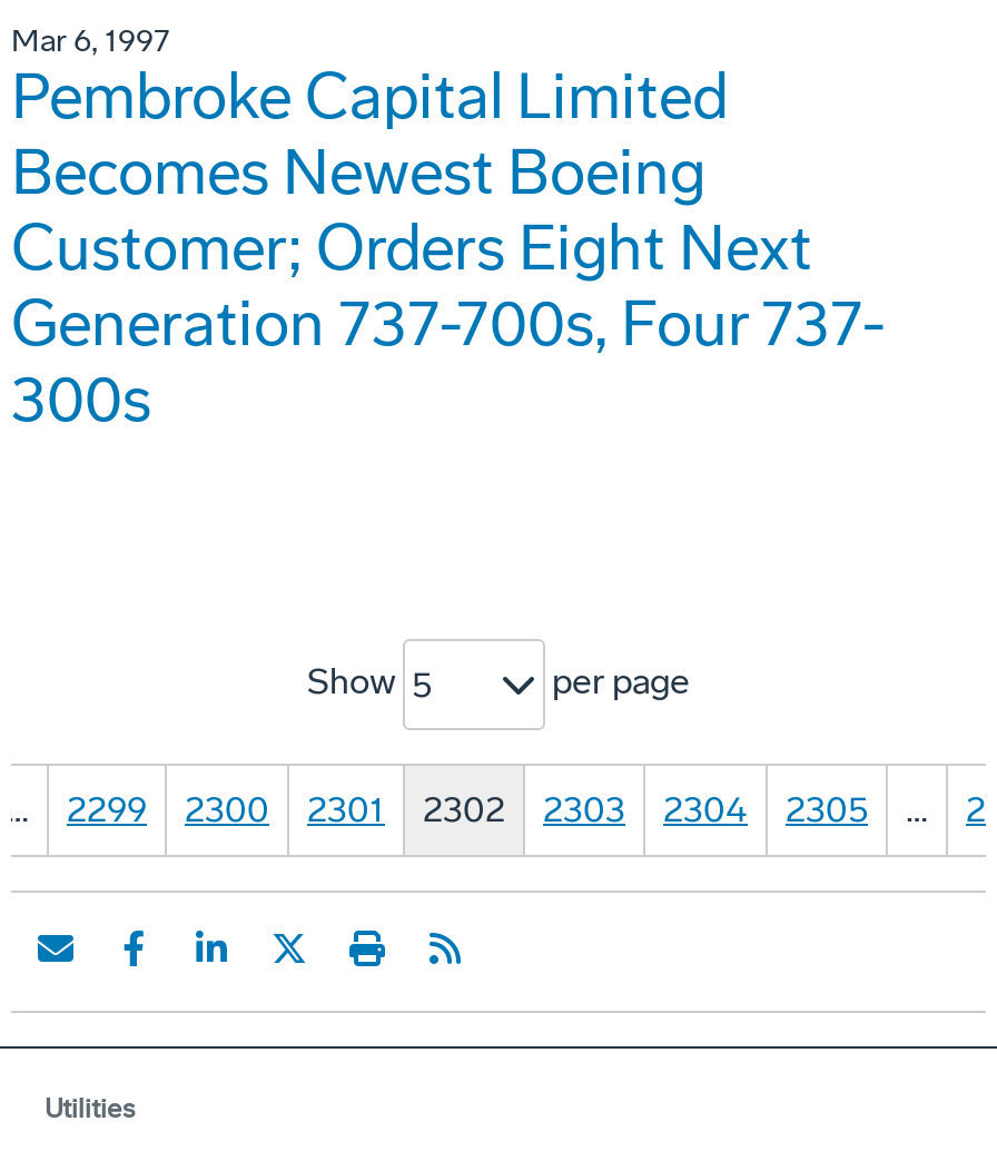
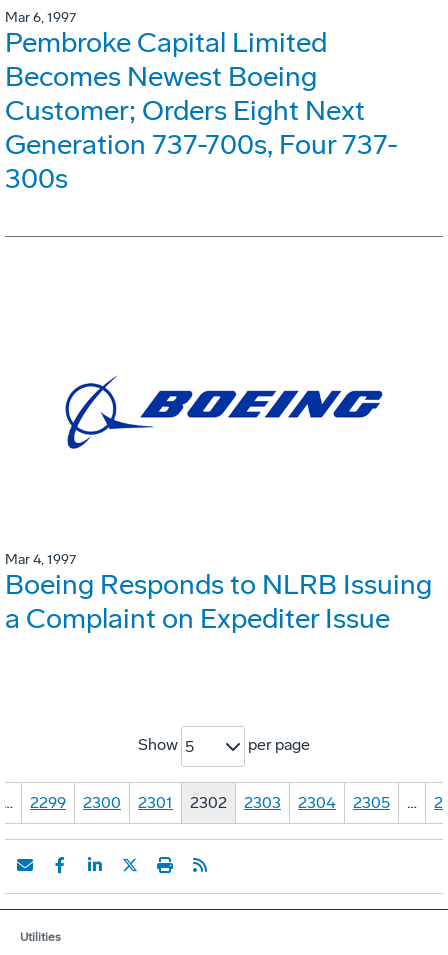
+ Mar 4, 1997
+ Boeing Responds to NLRB Issuing
+ a Complaint on Expediter Issue

+ [image]
